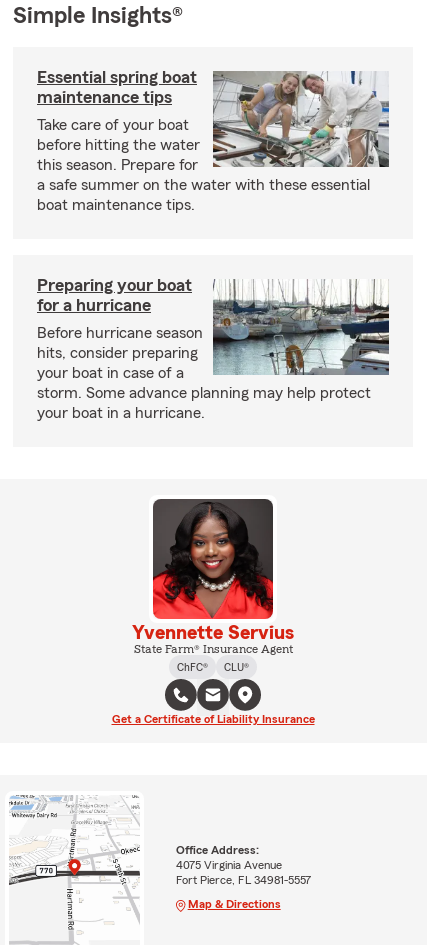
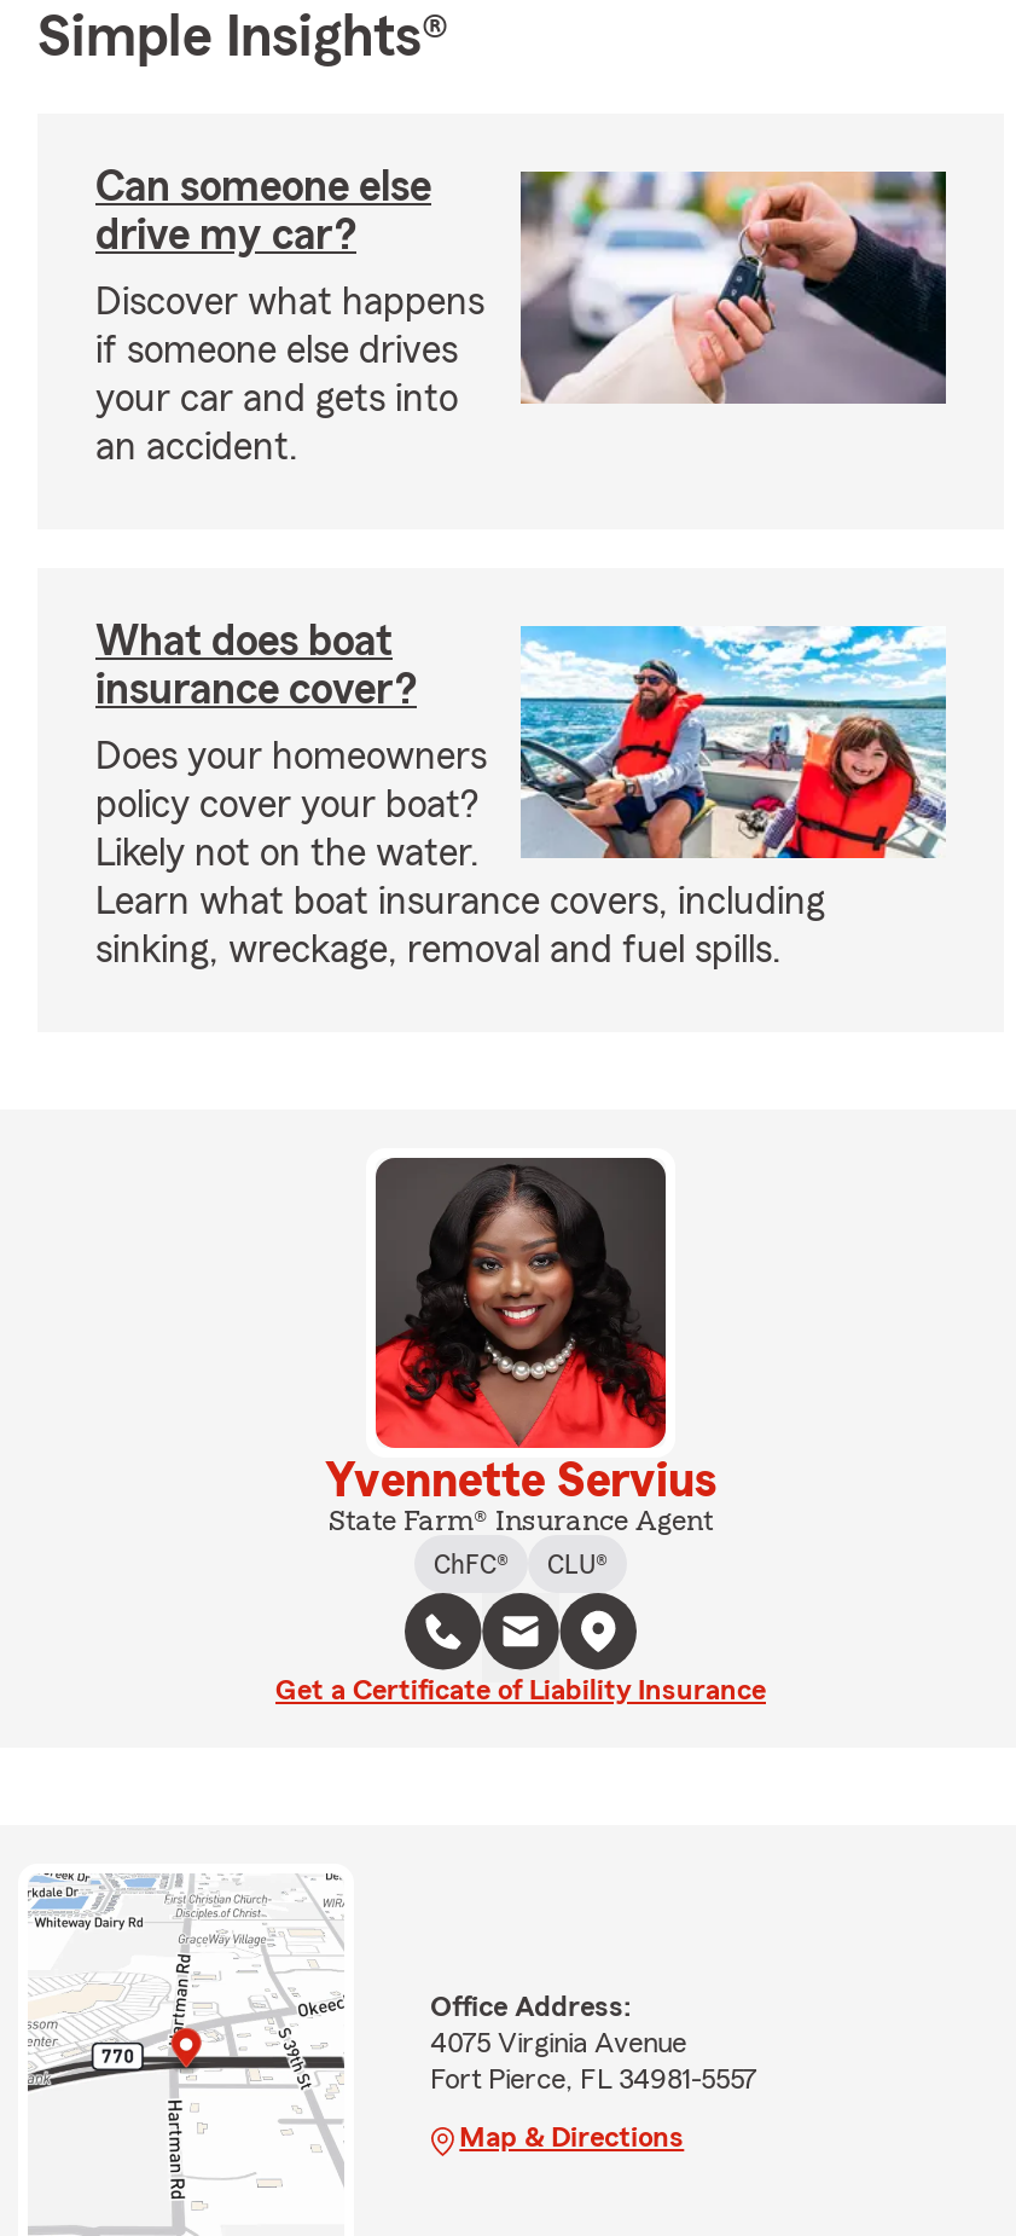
- Essential spring boat
- maintenance tips
+ Can someone else
+ drive my car?

- [image]
- Take care of your boat
- before hitting the water
- this season. Prepare for
- a safe summer on the water with these essential
- boat maintenance tips.
+ [image]
+ Discover what happens
+ if someone else drives
+ your car and gets into
+ an accident.

- Preparing your boat
- for a hurricane
+ What does boat
+ insurance cover?

- [image]
- Before hurricane season
- hits, consider preparing
- your boat in case of a
- storm. Some advance planning may help protect
- your boat in a hurricane.
+ [image]
+ Does your homeowners
+ policy cover your boat?
+ Likely not on the water.
+ Learn what boat insurance covers, including
+ sinking, wreckage, removal and fuel spills.
